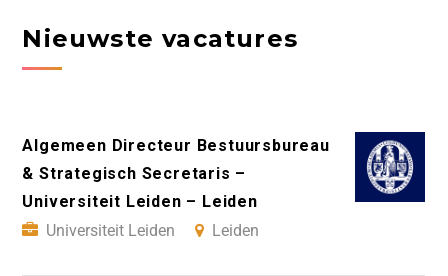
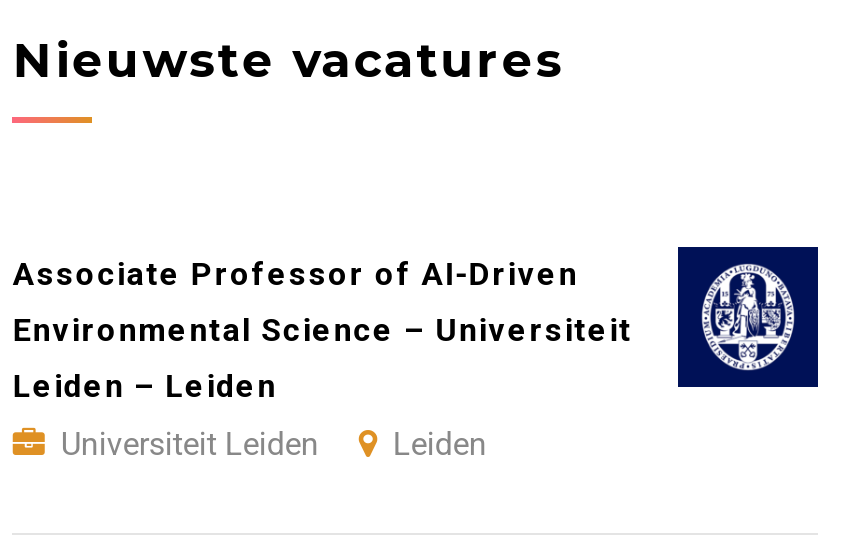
- Algemeen Directeur Bestuursbureau
+ Associate Professor of AI-Driven

- & Strategisch Secretaris –
+ Environmental Science – Universiteit

- Universiteit Leiden – Leiden
+ Leiden – Leiden
